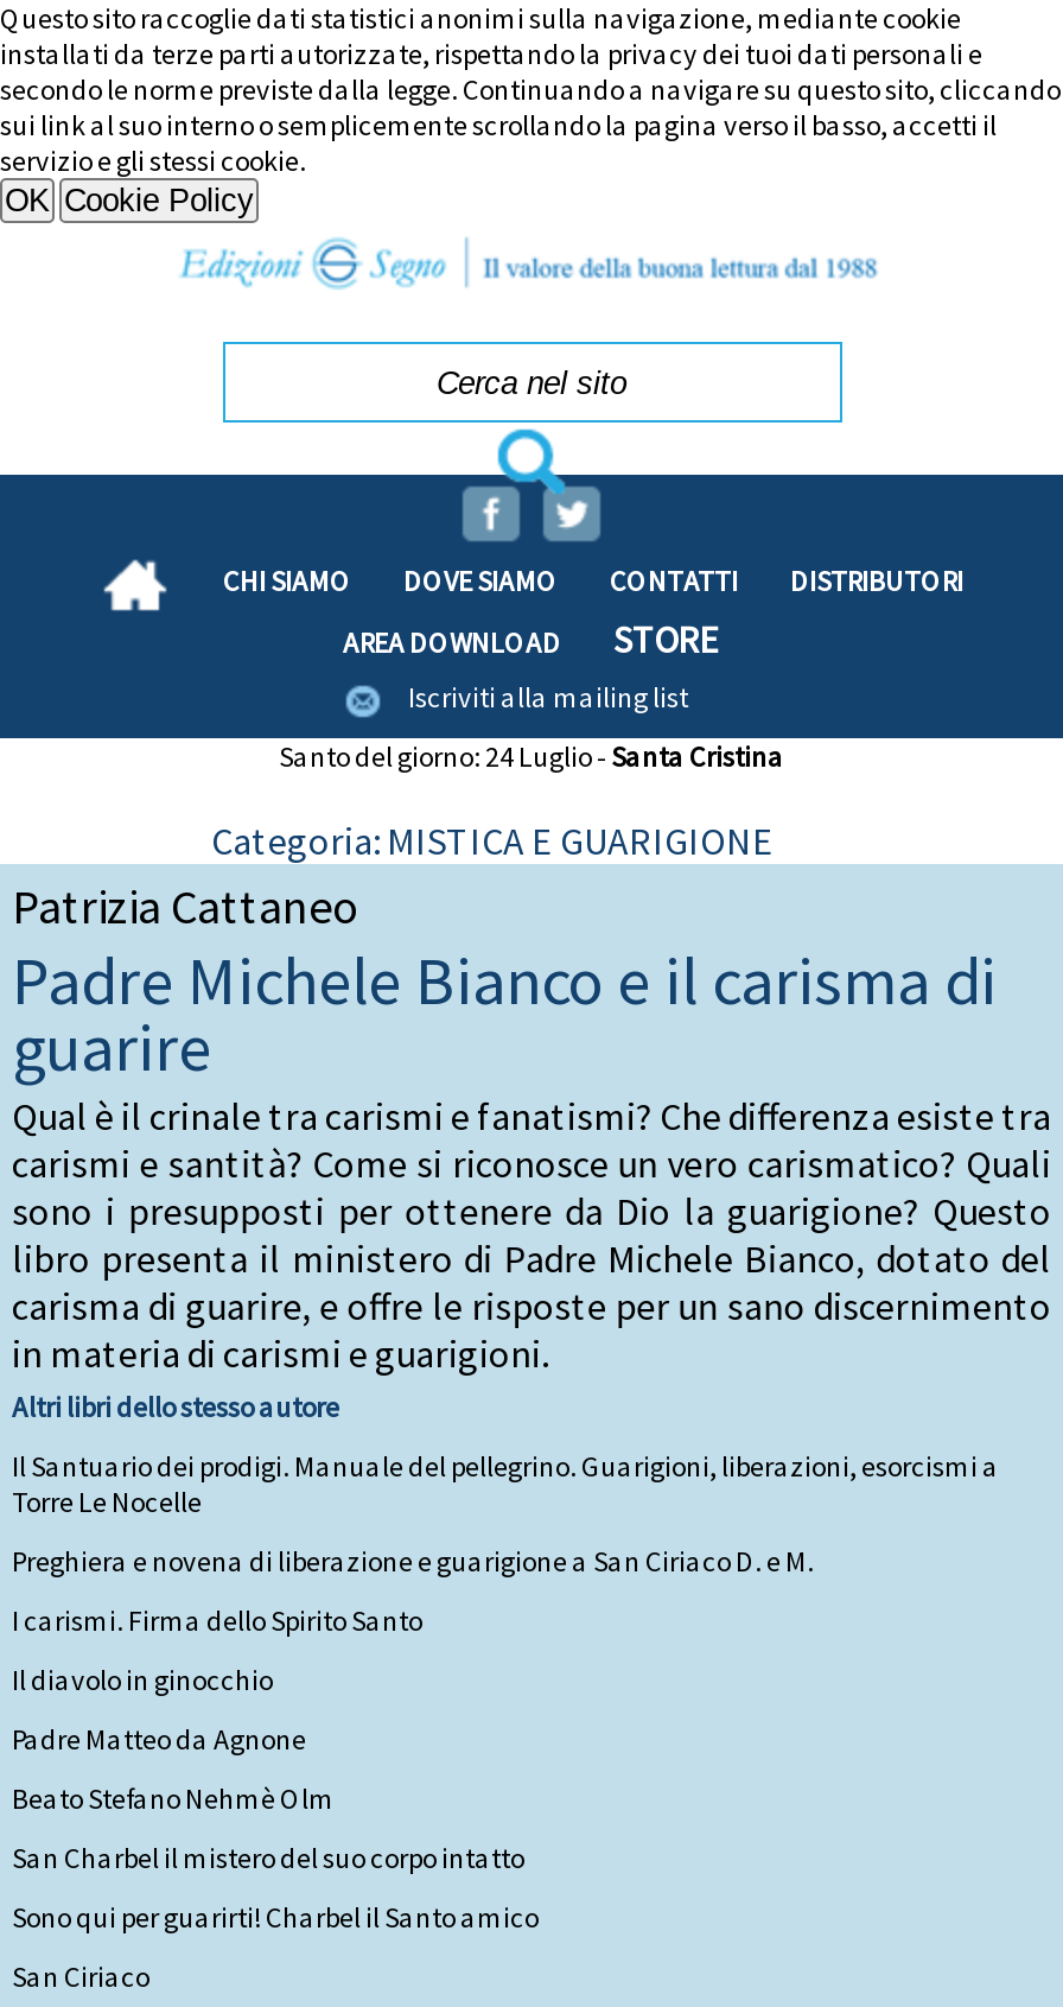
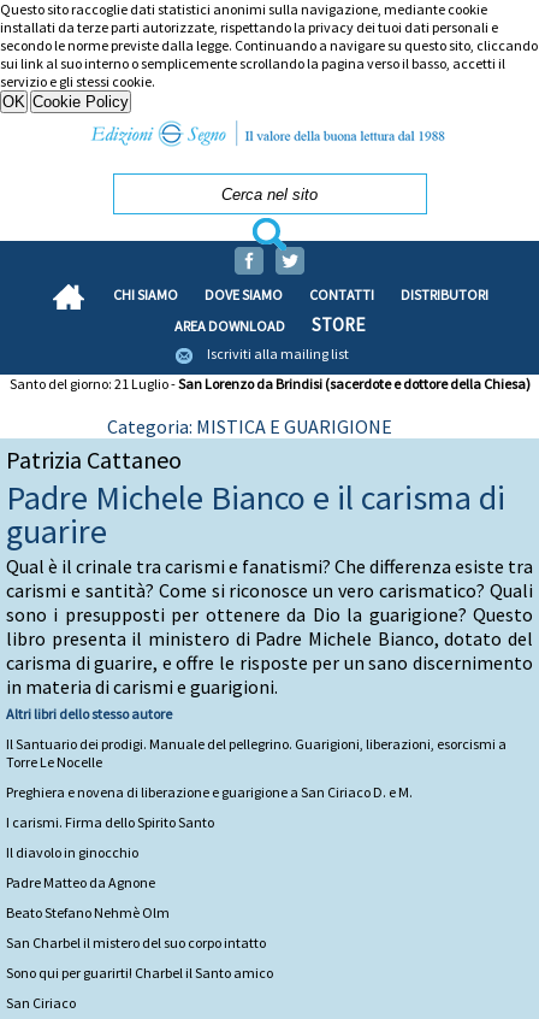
- Santo del giorno: 24 Luglio -Santa Cristina
+ Santo del giorno: 21 Luglio -San Lorenzo da Brindisi (sacerdote e dottore della Chiesa)
